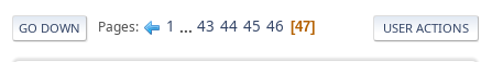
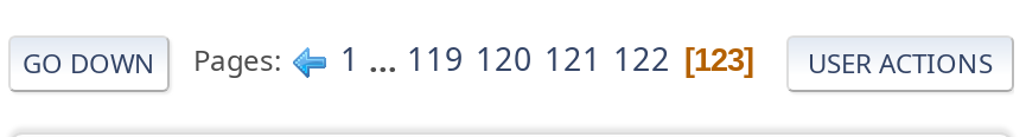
- 1 ... 43 44 45 46
- 47
+ 1 ... 119 120 121 122
+ 123
